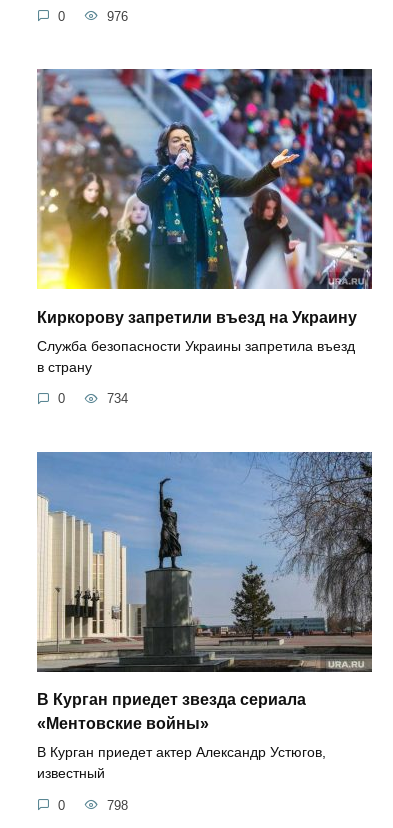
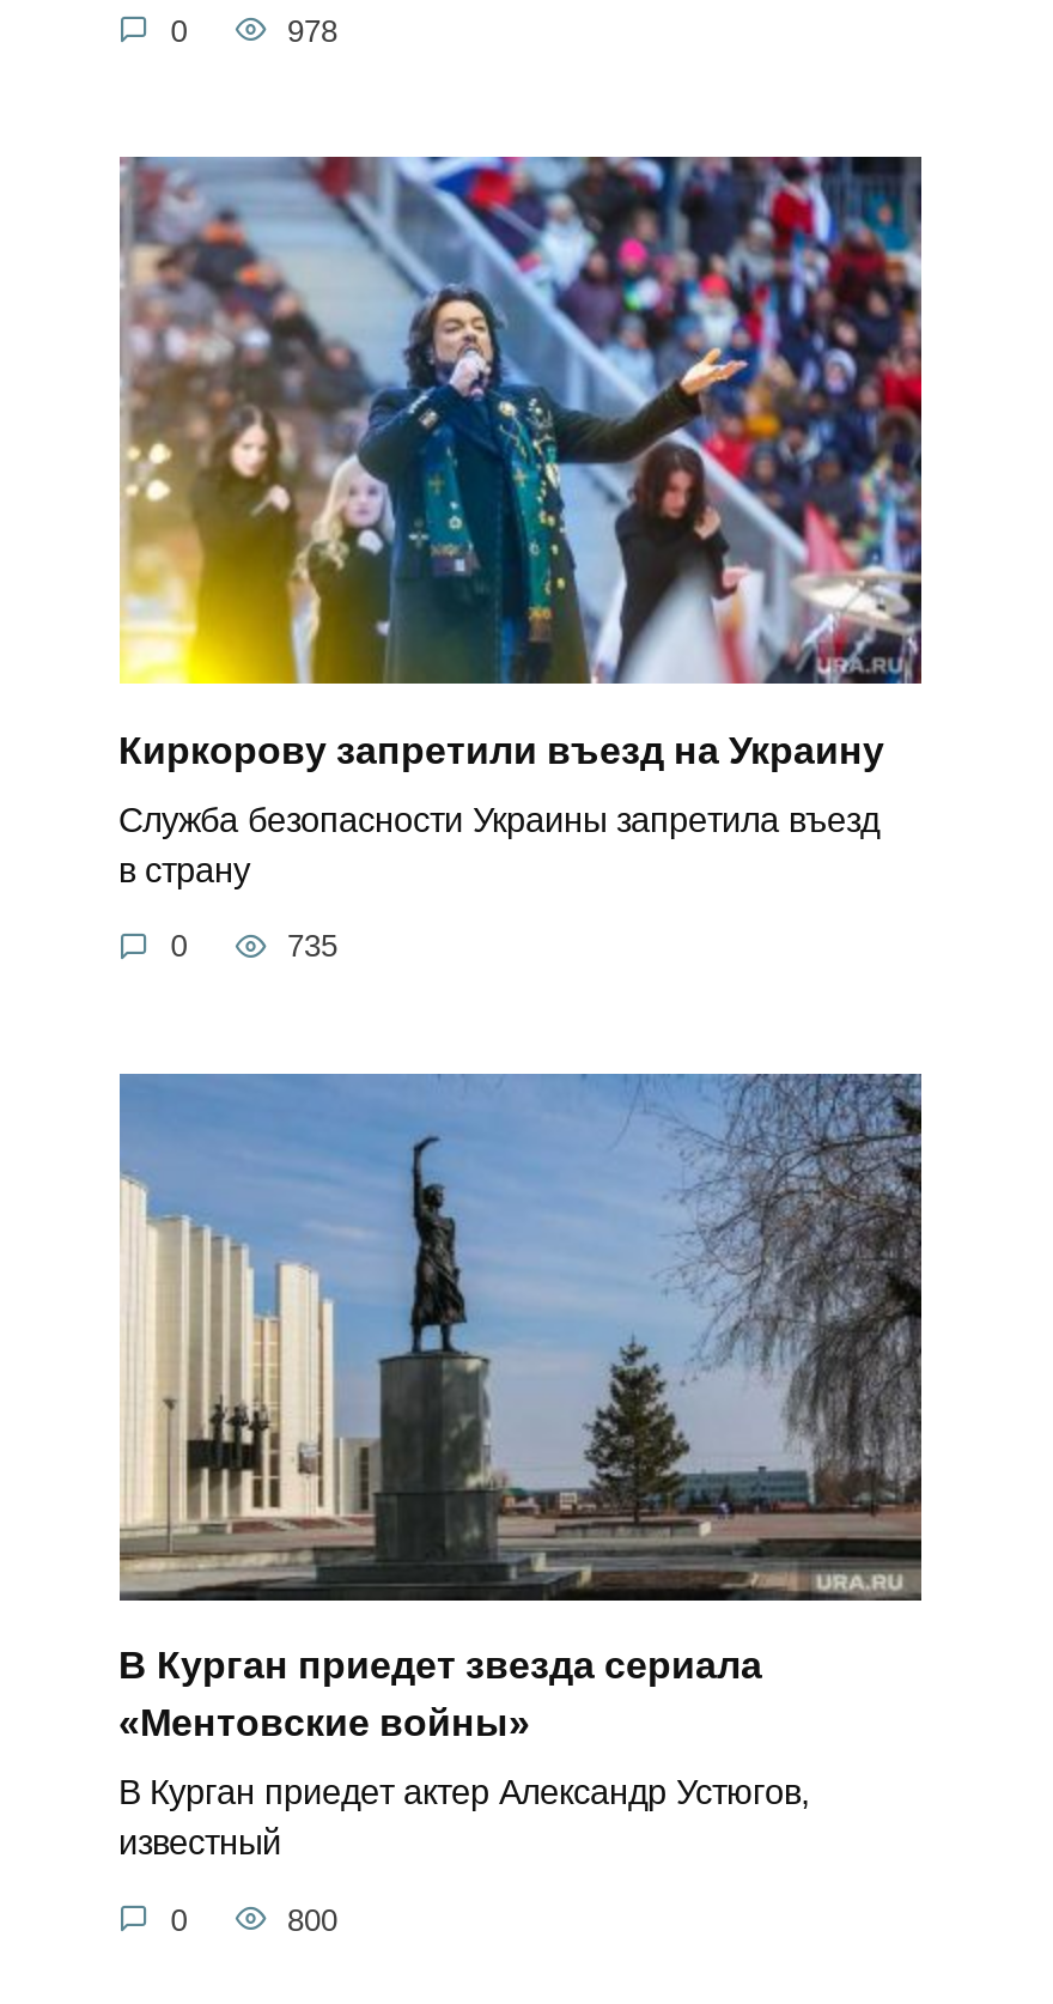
- 976
+ 978

- 734
+ 735

- 798
+ 800
